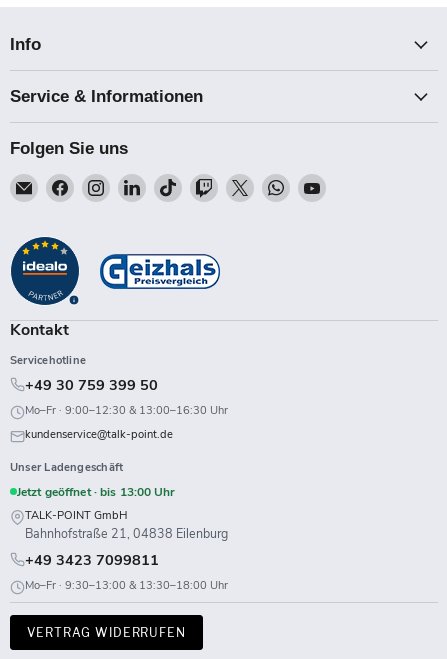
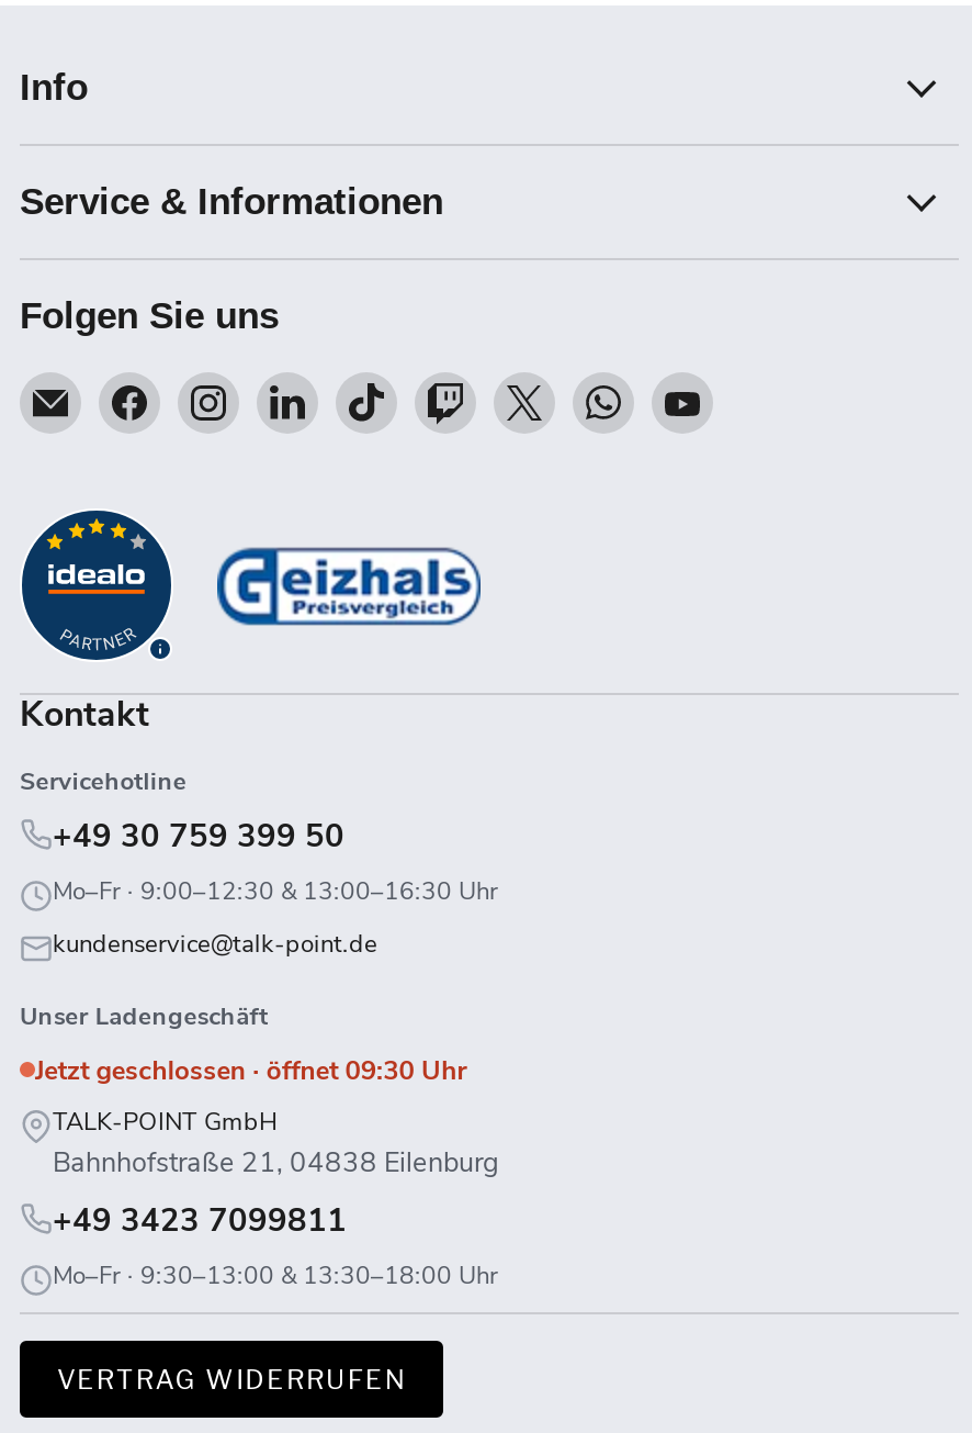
- Jetzt geöffnet · bis 13:00 Uhr
+ Jetzt geschlossen · öffnet 09:30 Uhr
